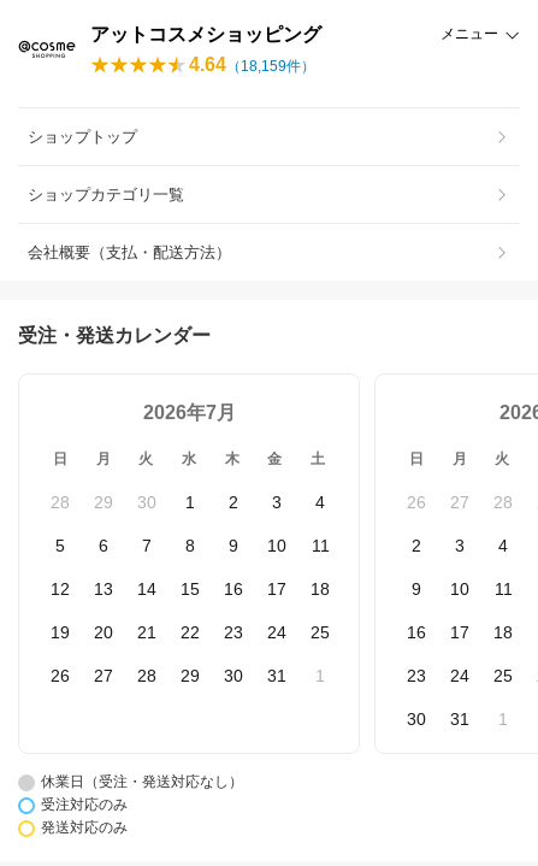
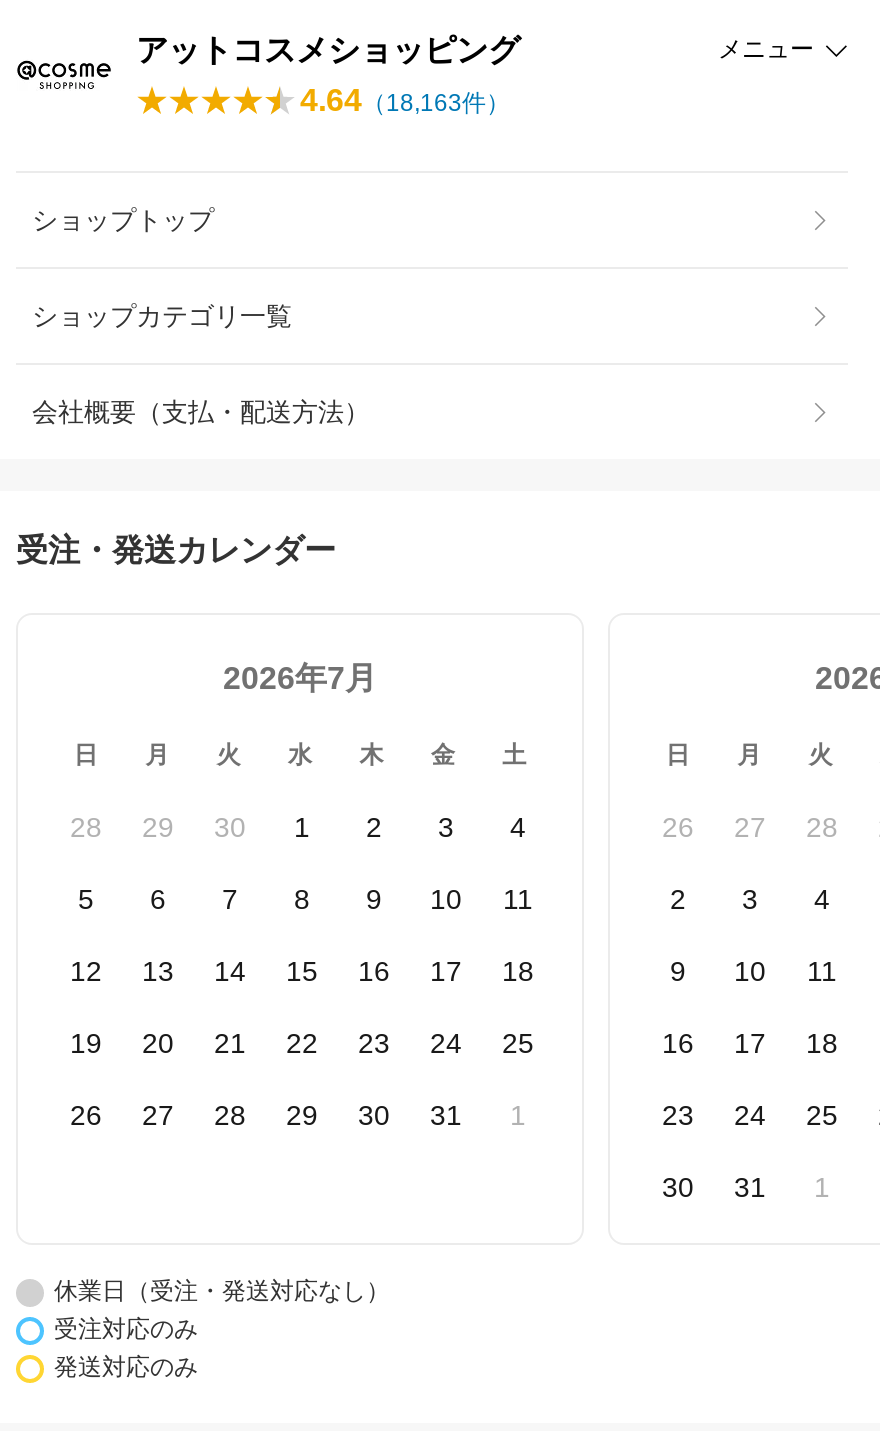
- 4.64（18,159件）
+ 4.64（18,163件）
